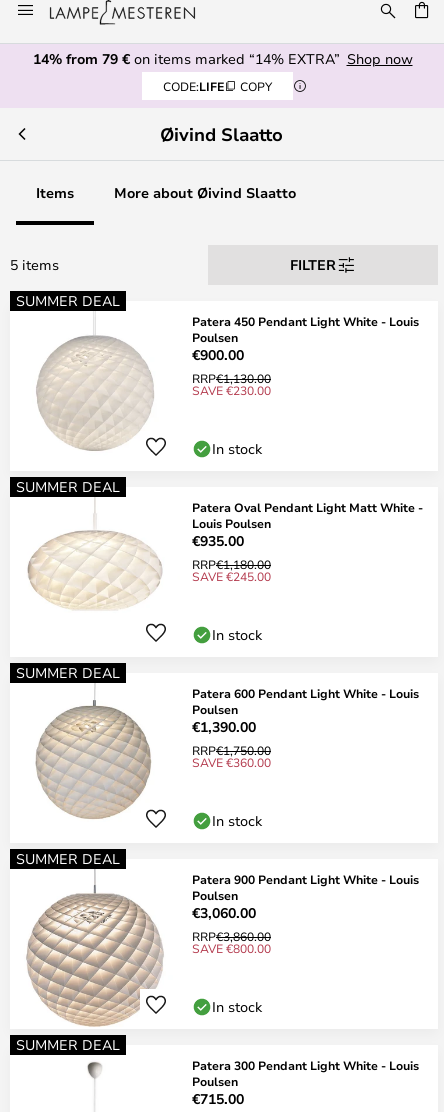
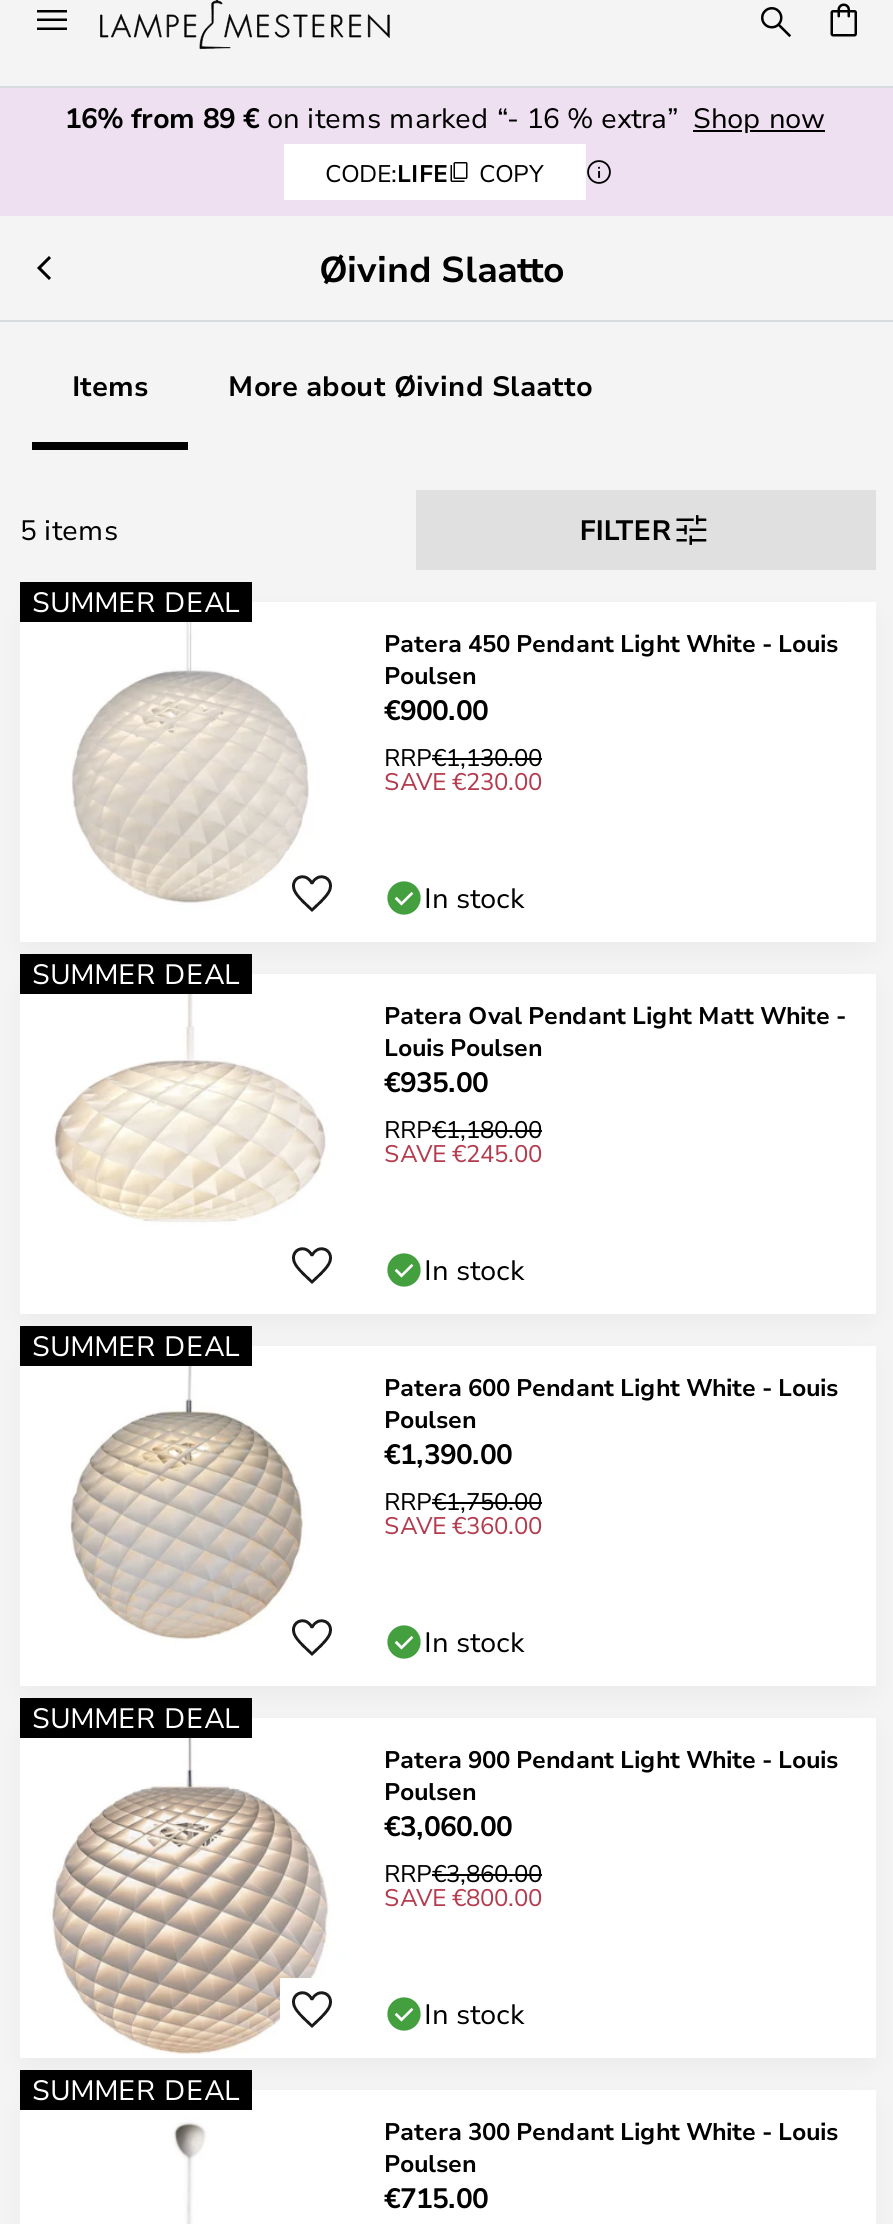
- 14% from 79 €on items marked “14% EXTRA” Shop now
+ 16% from 89 €on items marked “- 16 % extra” Shop now
